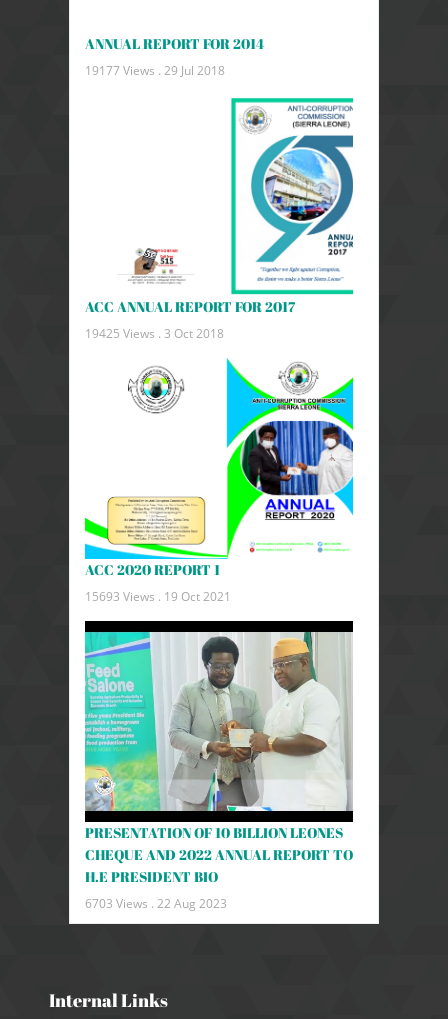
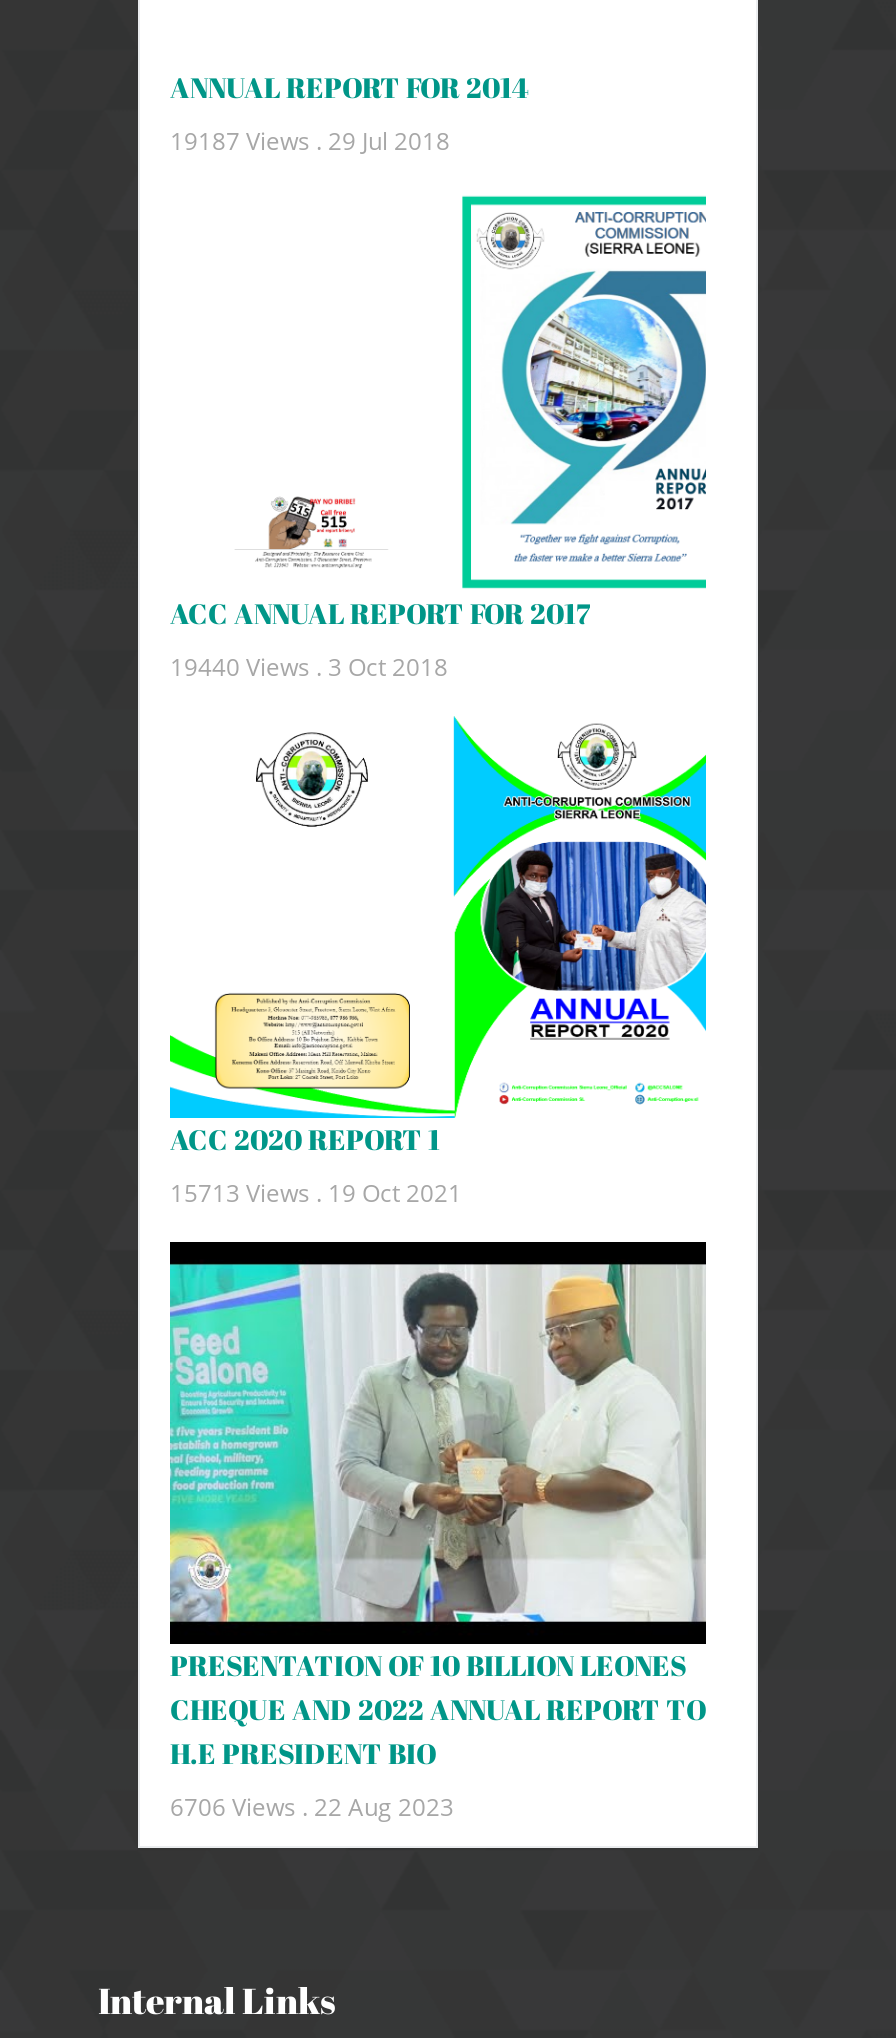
- 19177 Views . 29 Jul 2018
+ 19187 Views . 29 Jul 2018

- 19425 Views . 3 Oct 2018
+ 19440 Views . 3 Oct 2018

- 15693 Views . 19 Oct 2021
+ 15713 Views . 19 Oct 2021

- 6703 Views . 22 Aug 2023
+ 6706 Views . 22 Aug 2023
